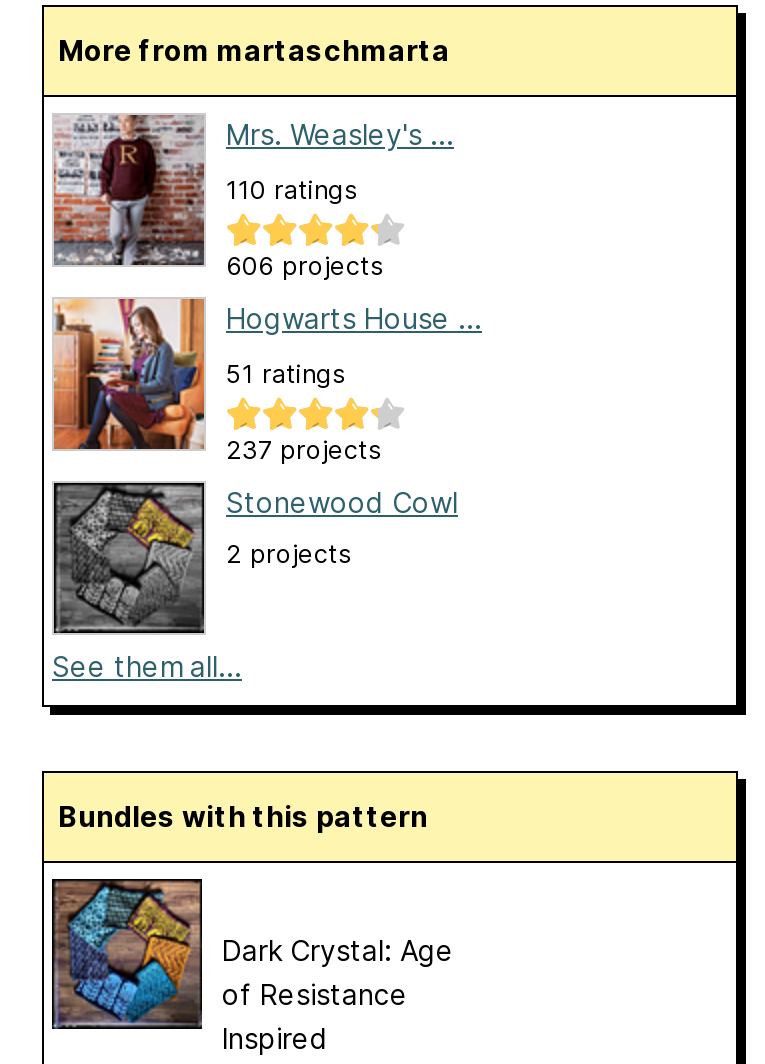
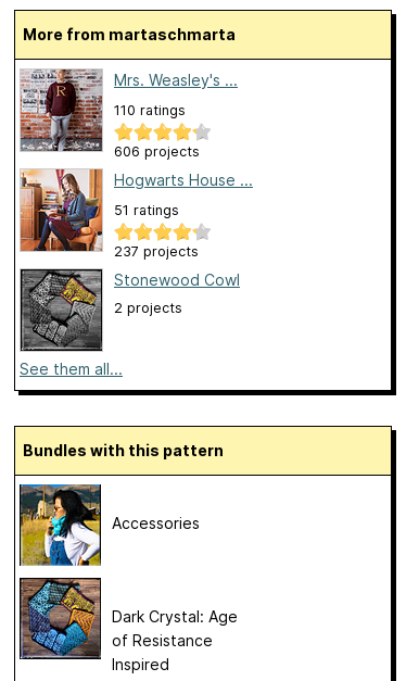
+ [image]
+ Accessories
